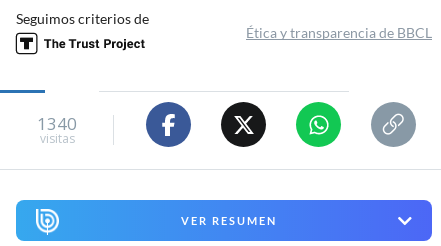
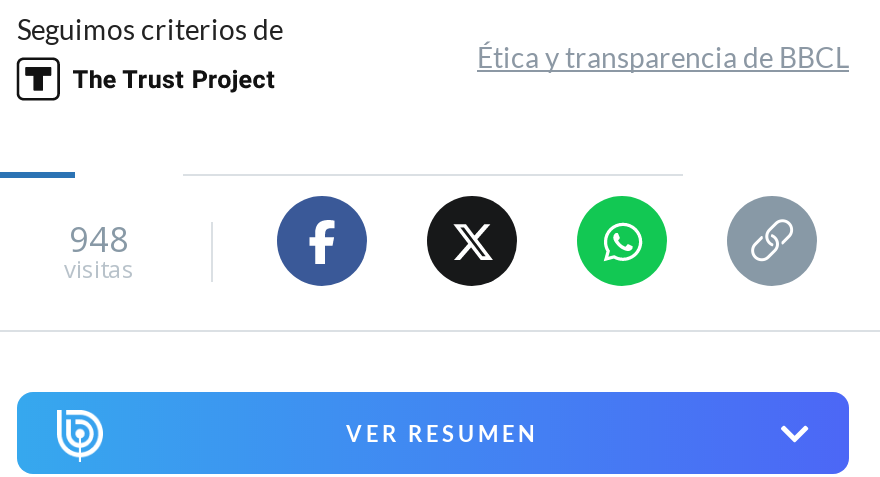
- 1340
+ 948
